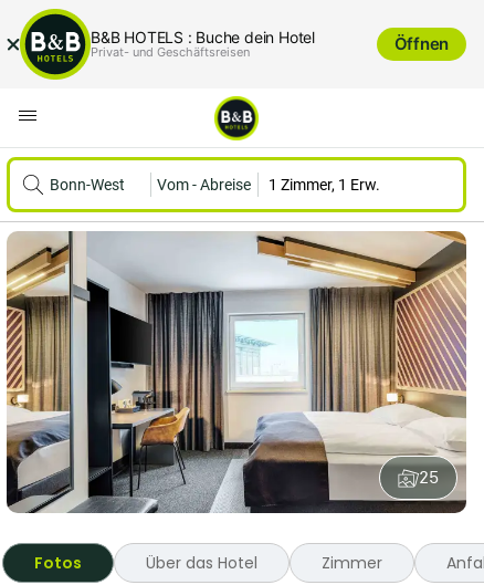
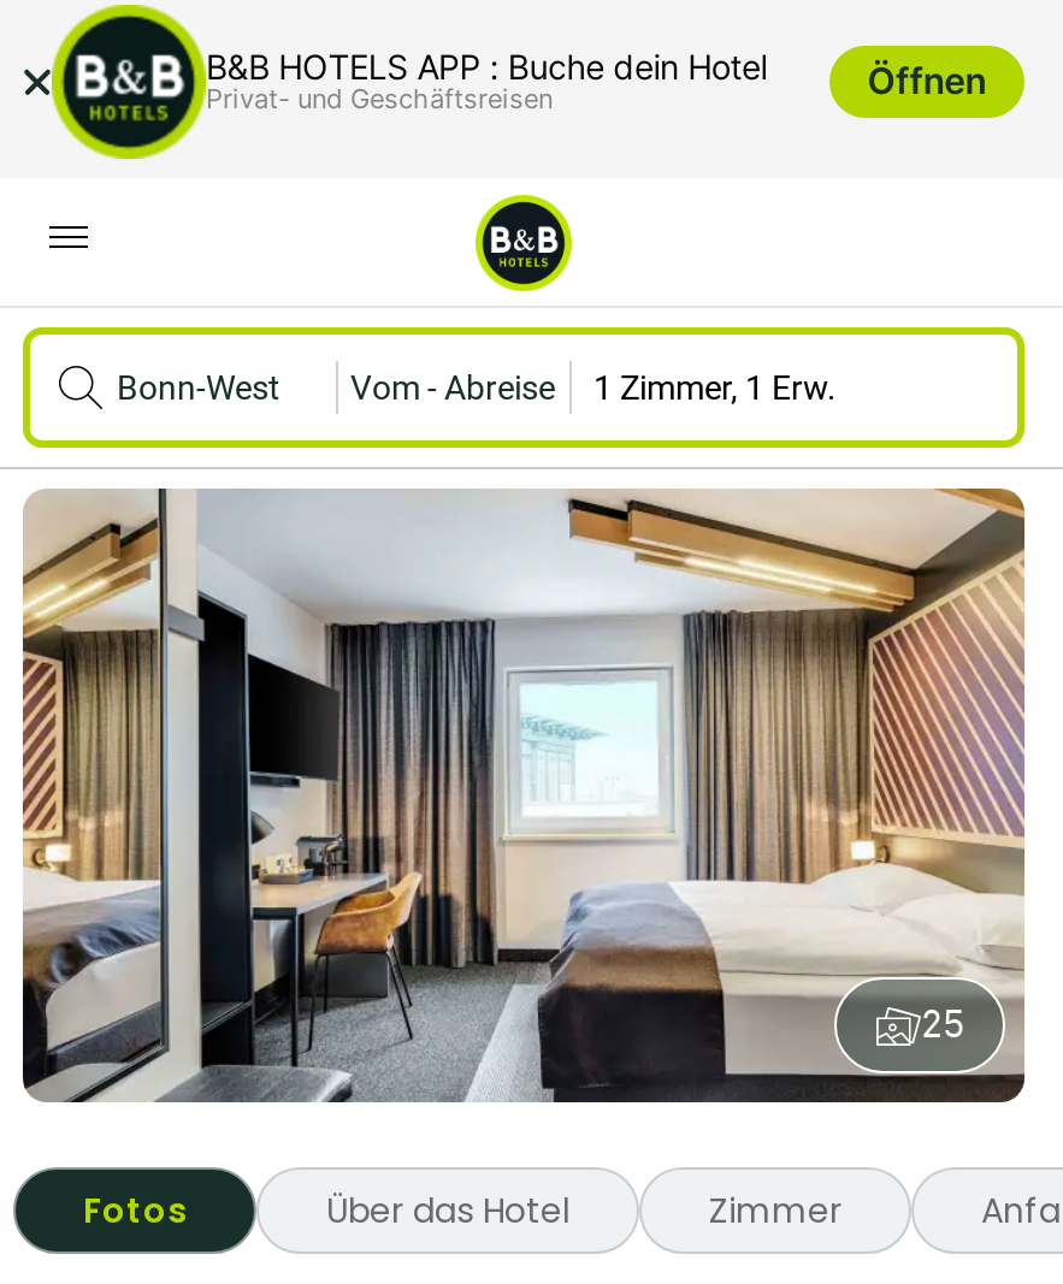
- B&B HOTELS : Buche dein Hotel
+ B&B HOTELS APP : Buche dein Hotel
